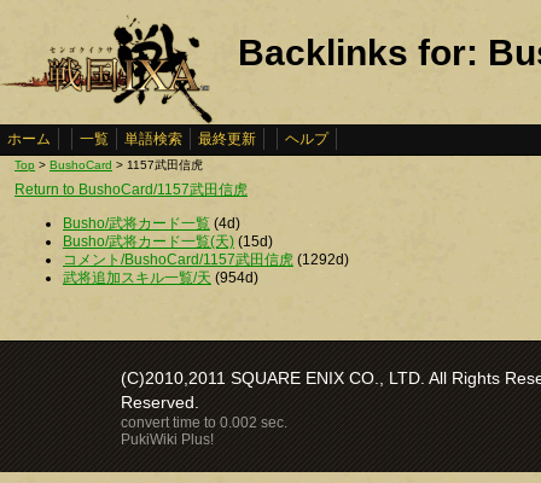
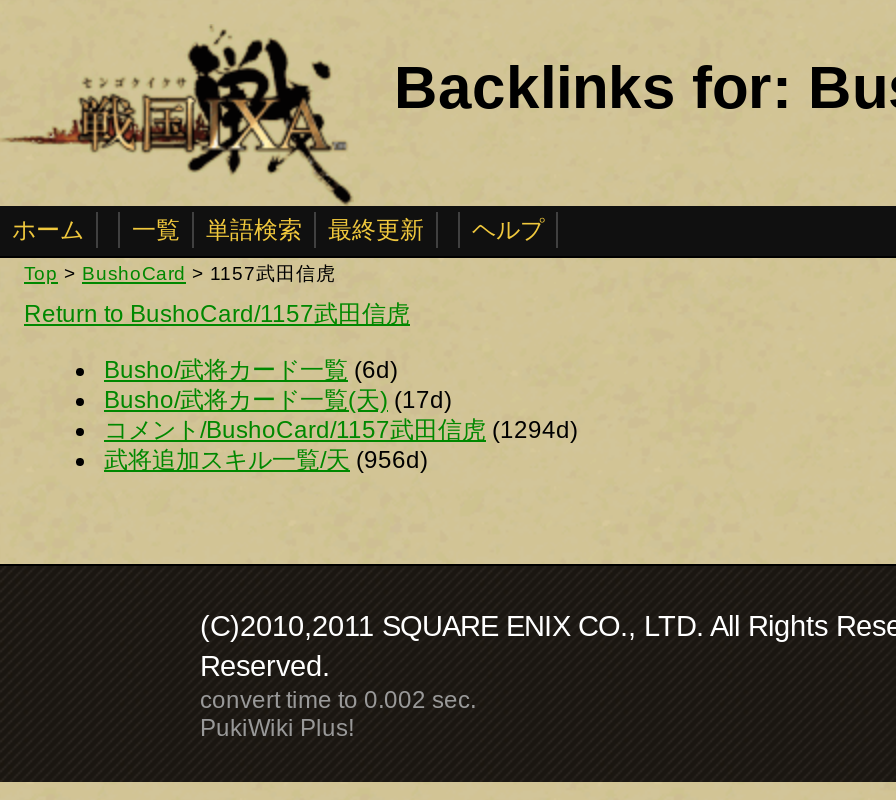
- Busho/武将カード一覧(4d)
+ Busho/武将カード一覧(6d)

- Busho/武将カード一覧(天) (15d)
+ Busho/武将カード一覧(天) (17d)

- コメント/BushoCard/1157武田信虎(1292d)
+ コメント/BushoCard/1157武田信虎(1294d)

- 武将追加スキル一覧/天(954d)
+ 武将追加スキル一覧/天(956d)
